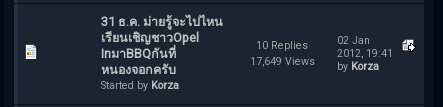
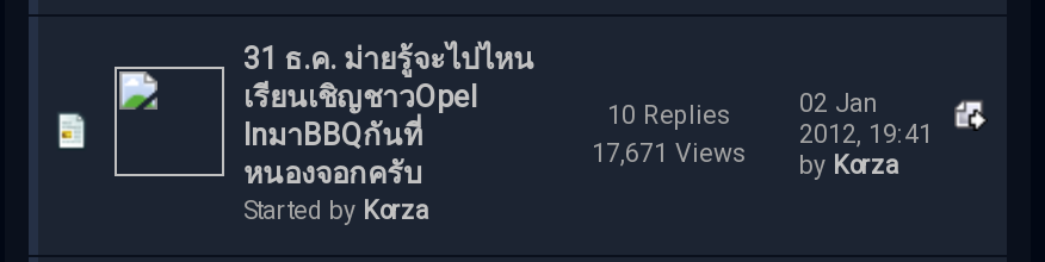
+ [image]

- 17,649 Views by Korza
+ 17,671 Views by Korza
